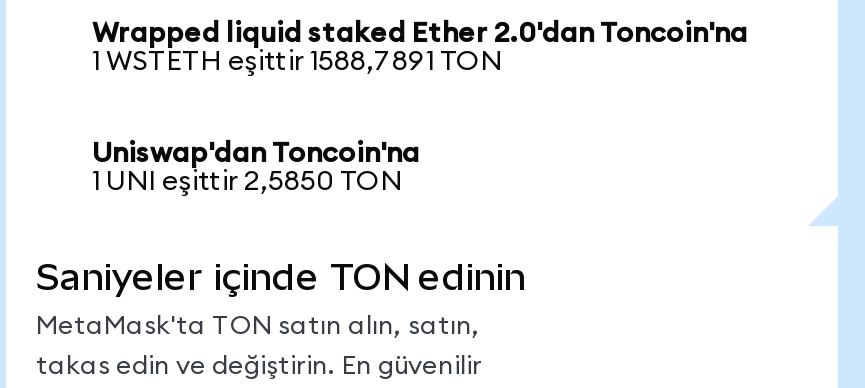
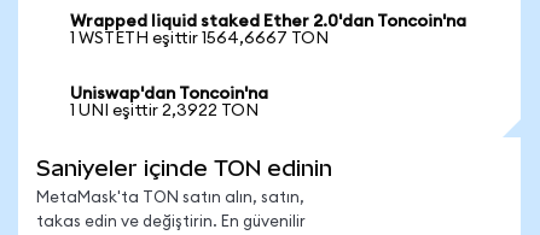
- 1 WSTETH eşittir 1588,7891 TON
+ 1 WSTETH eşittir 1564,6667 TON

- 1 UNI eşittir 2,5850 TON
+ 1 UNI eşittir 2,3922 TON
